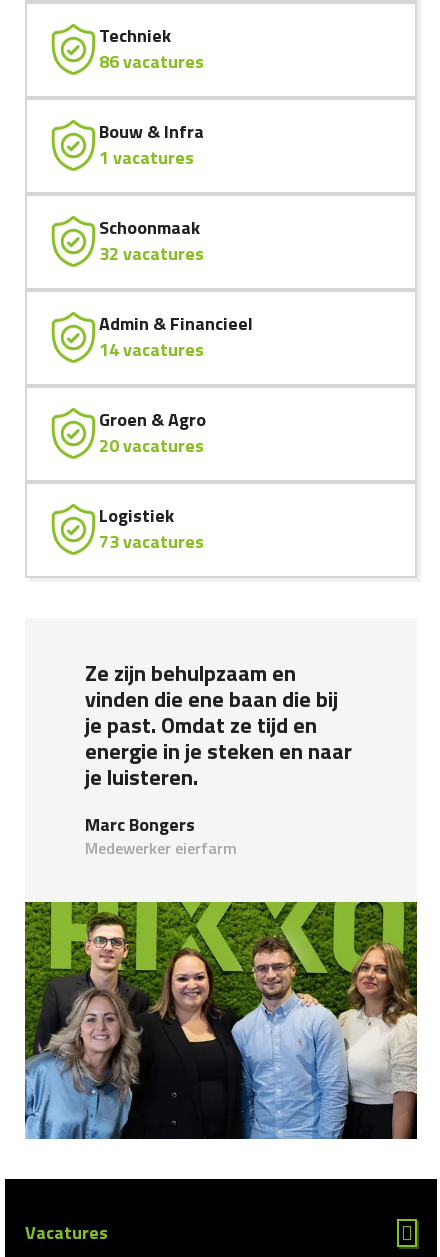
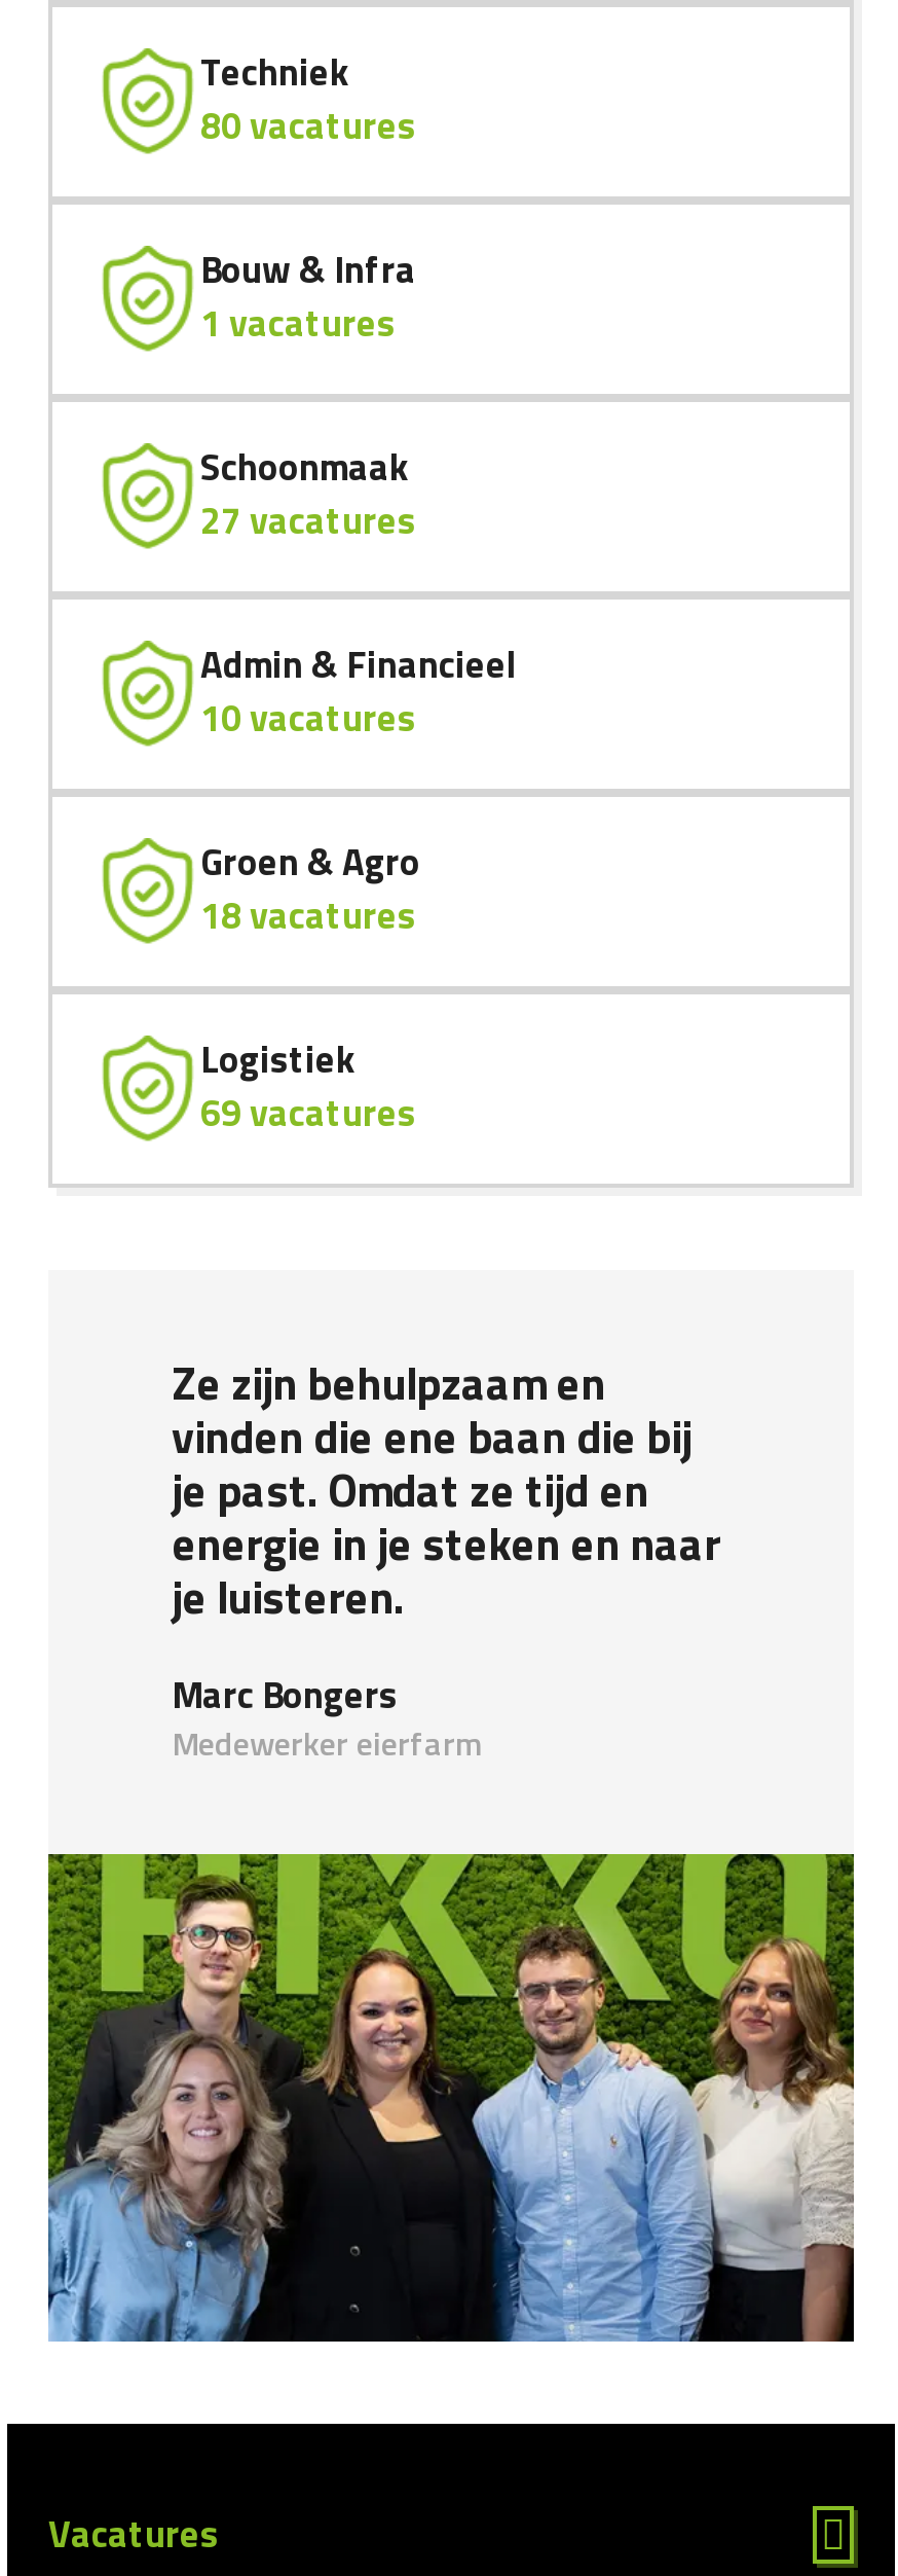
- 86 vacatures
+ 80 vacatures

- 32 vacatures
+ 27 vacatures

- 14 vacatures
+ 10 vacatures

- 20 vacatures
+ 18 vacatures

- 73 vacatures
+ 69 vacatures
